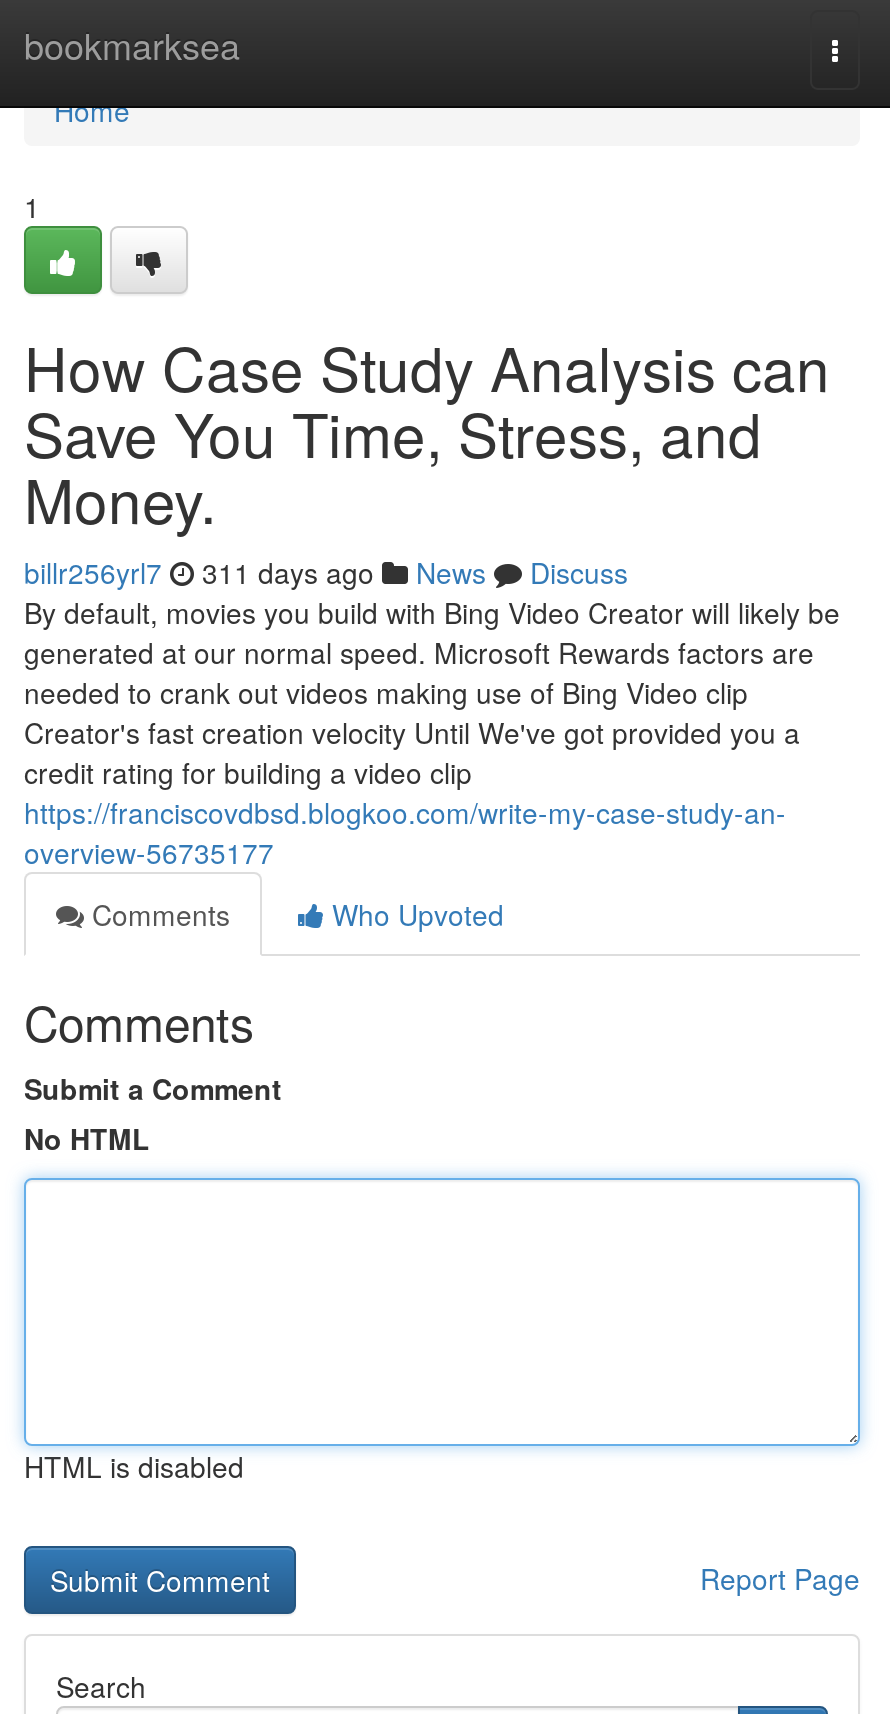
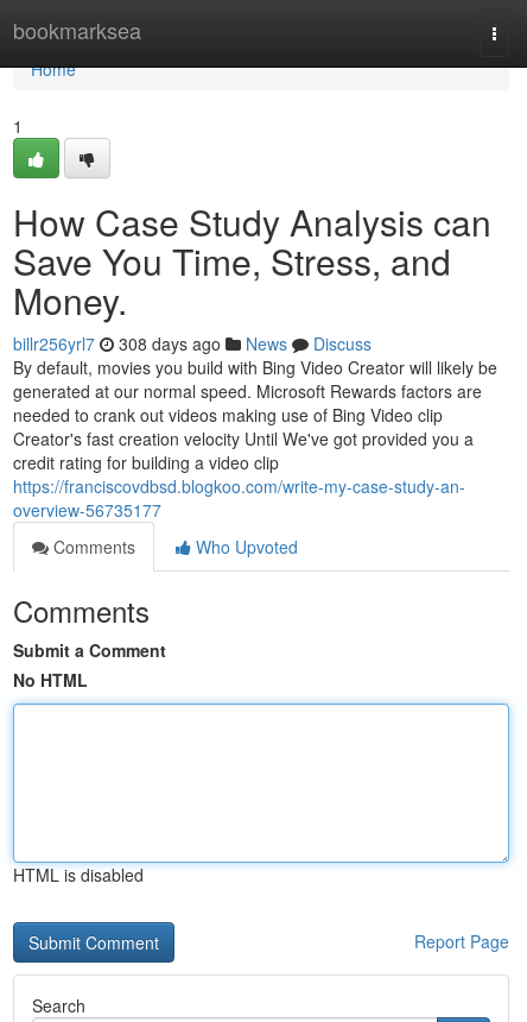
- billr256yrl7 311 days ago News Discuss
+ billr256yrl7 308 days ago News Discuss
